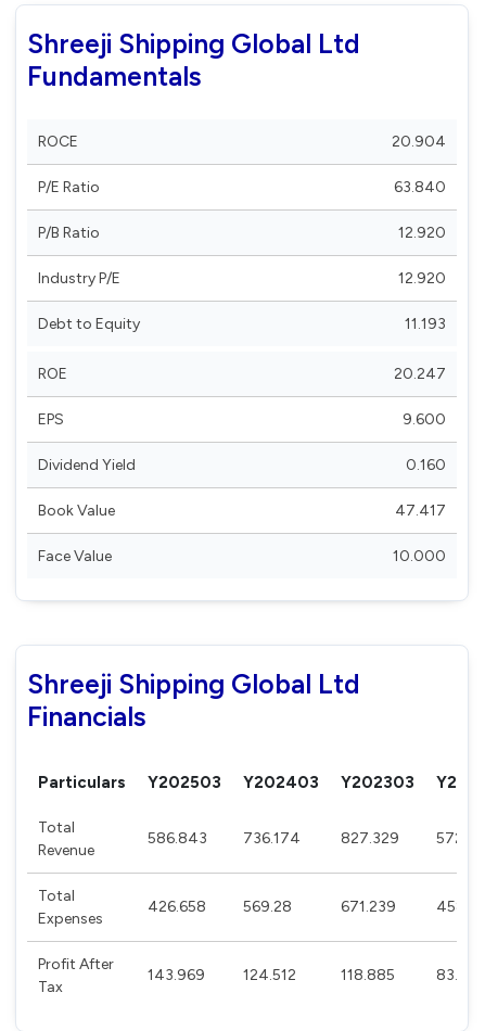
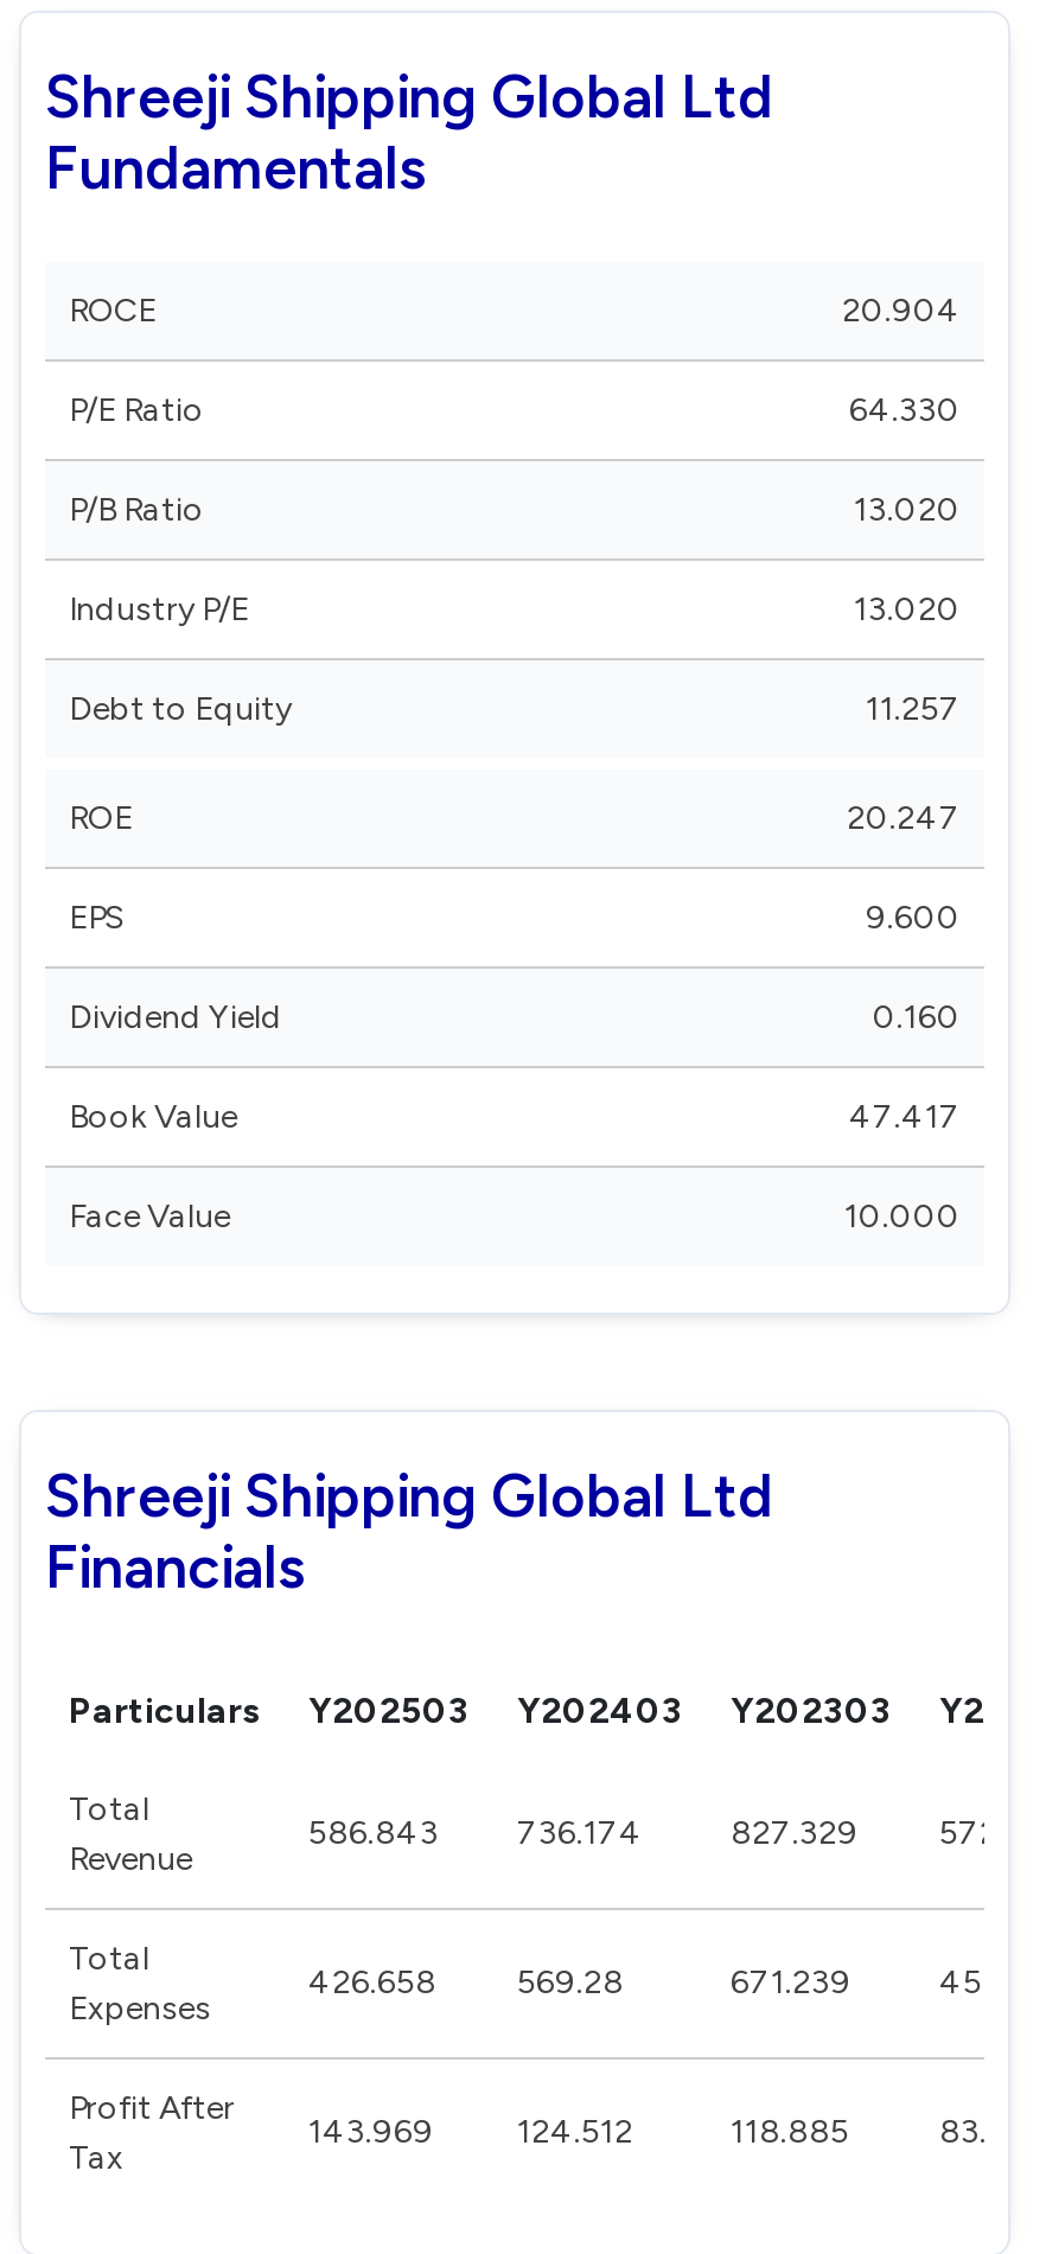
- 63.840
+ 64.330

- 12.920
+ 13.020

- 12.920
+ 13.020

- 11.193
+ 11.257
